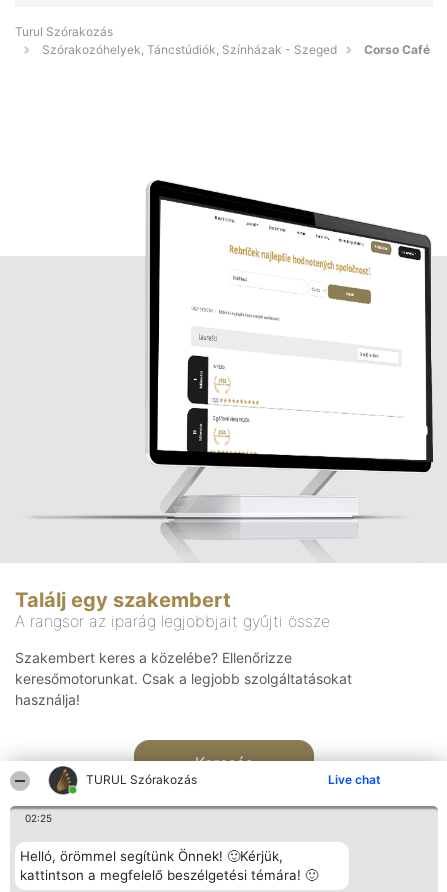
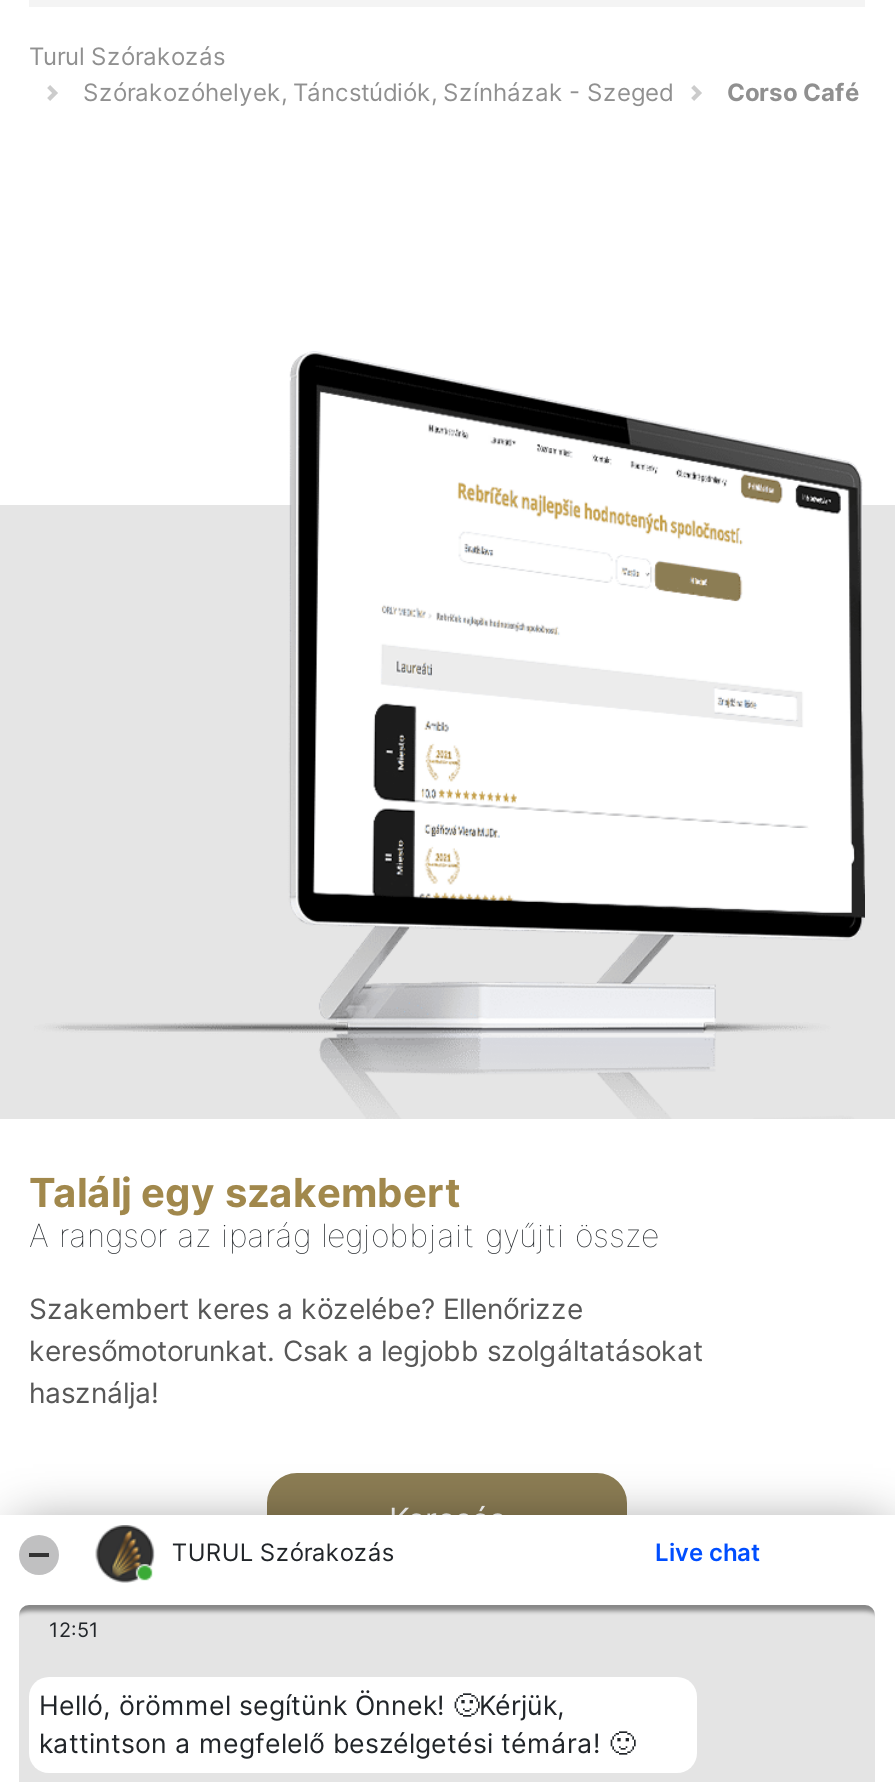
- 02:25
+ 12:51
